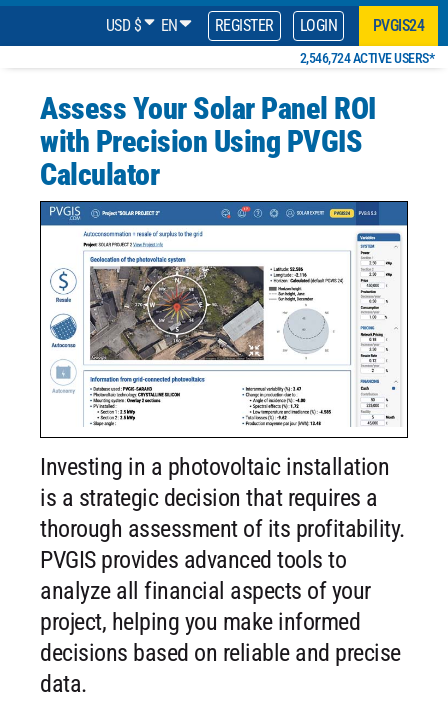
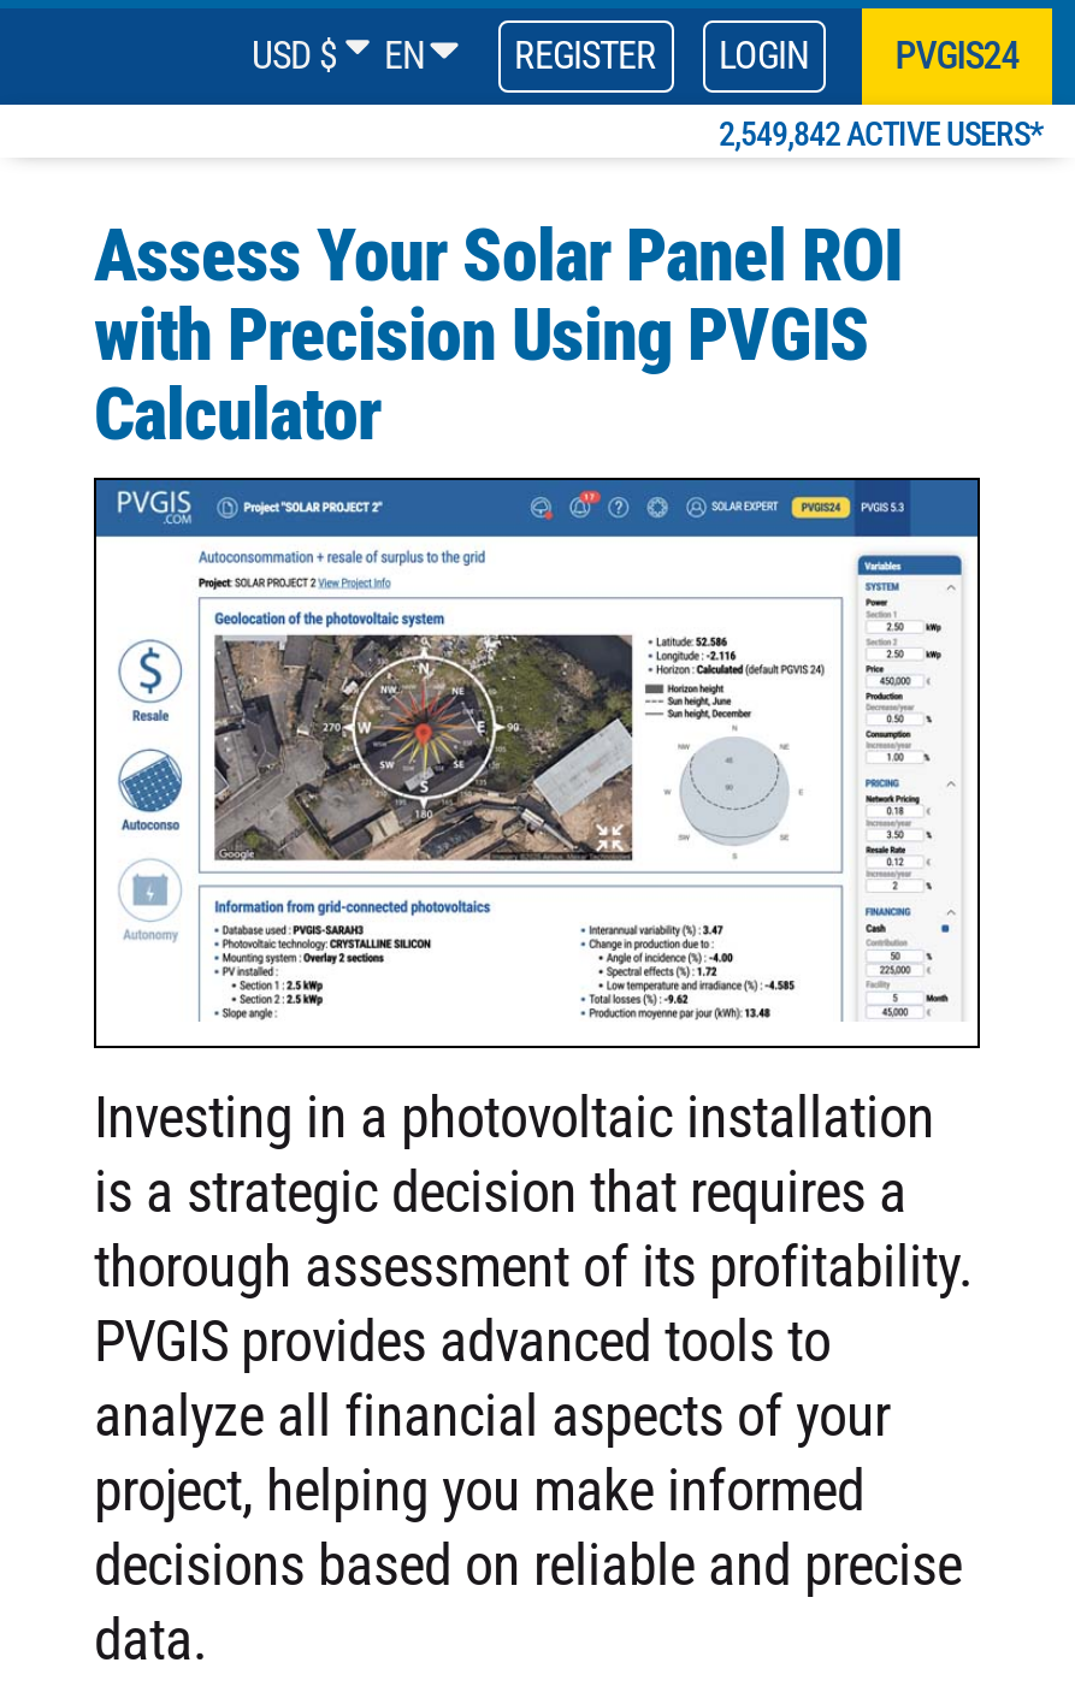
- 2,546,724 ACTIVE USERS*
+ 2,549,842 ACTIVE USERS*
